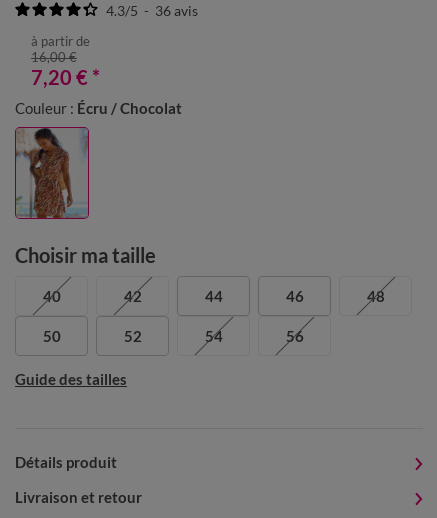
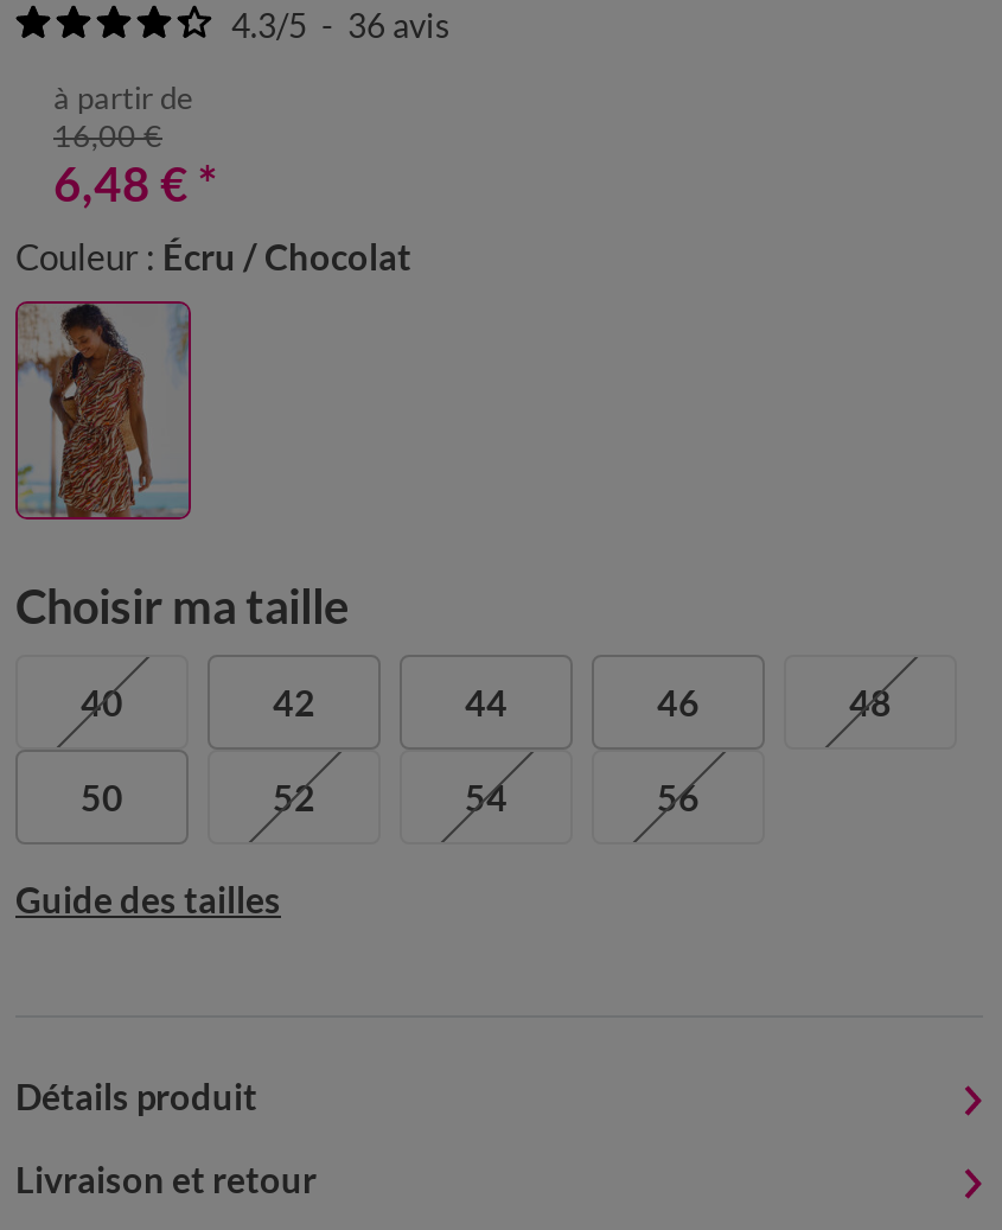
- 7,20 € *
+ 6,48 € *
